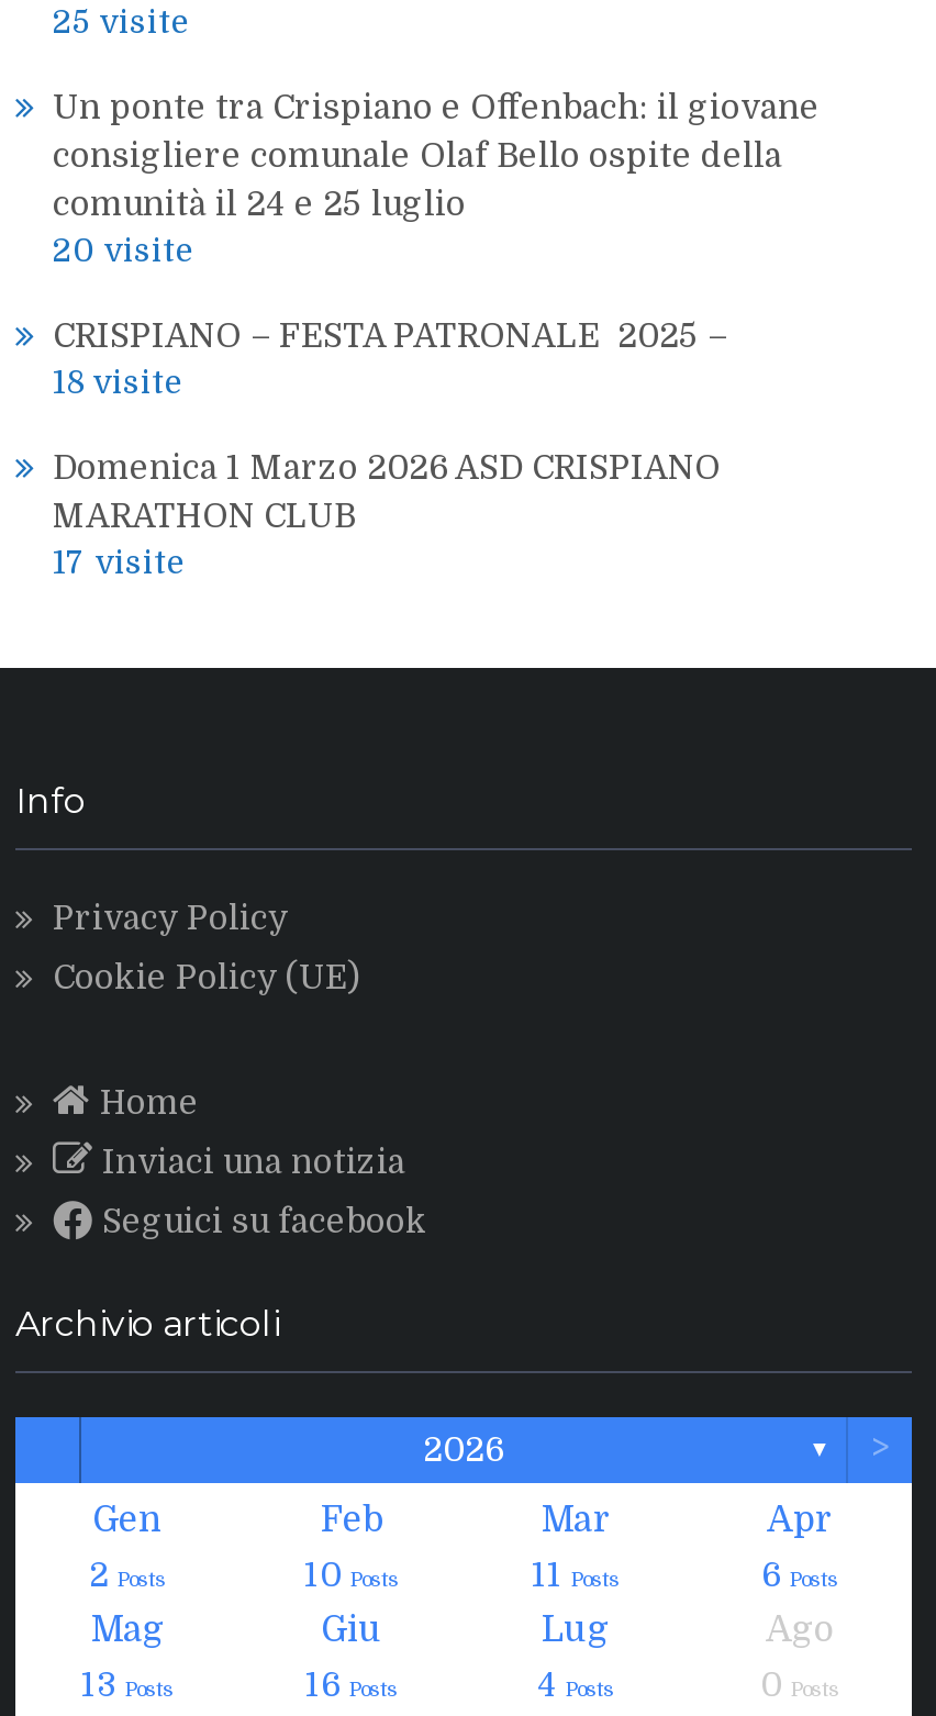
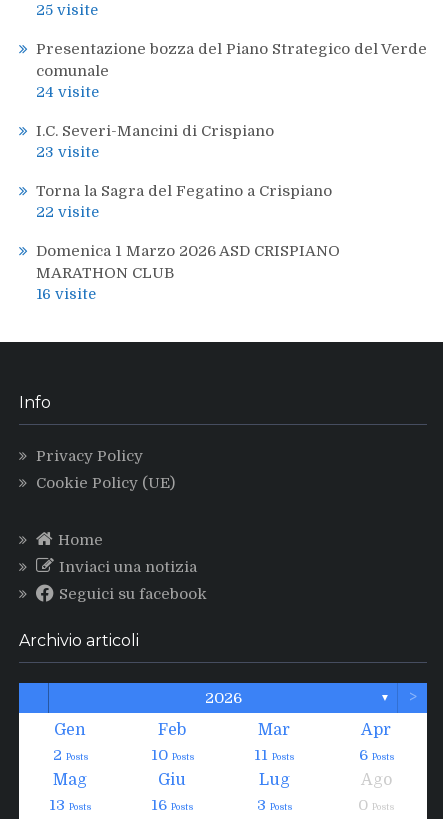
- Un ponte tra Crispiano e Offenbach: il giovane
- consigliere comunale Olaf Bello ospite della
- comunità il 24 e 25 luglio
- 20 visite
- CRISPIANO – FESTA PATRONALE 2025 –
- 18 visite
+ Presentazione bozza del Piano Strategico del Verde
+ comunale
+ 24 visite
+ I.C. Severi-Mancini di Crispiano
+ 23 visite
+ Torna la Sagra del Fegatino a Crispiano
+ 22 visite

- 17 visite
+ 16 visite

- 4 Posts
+ 3 Posts
